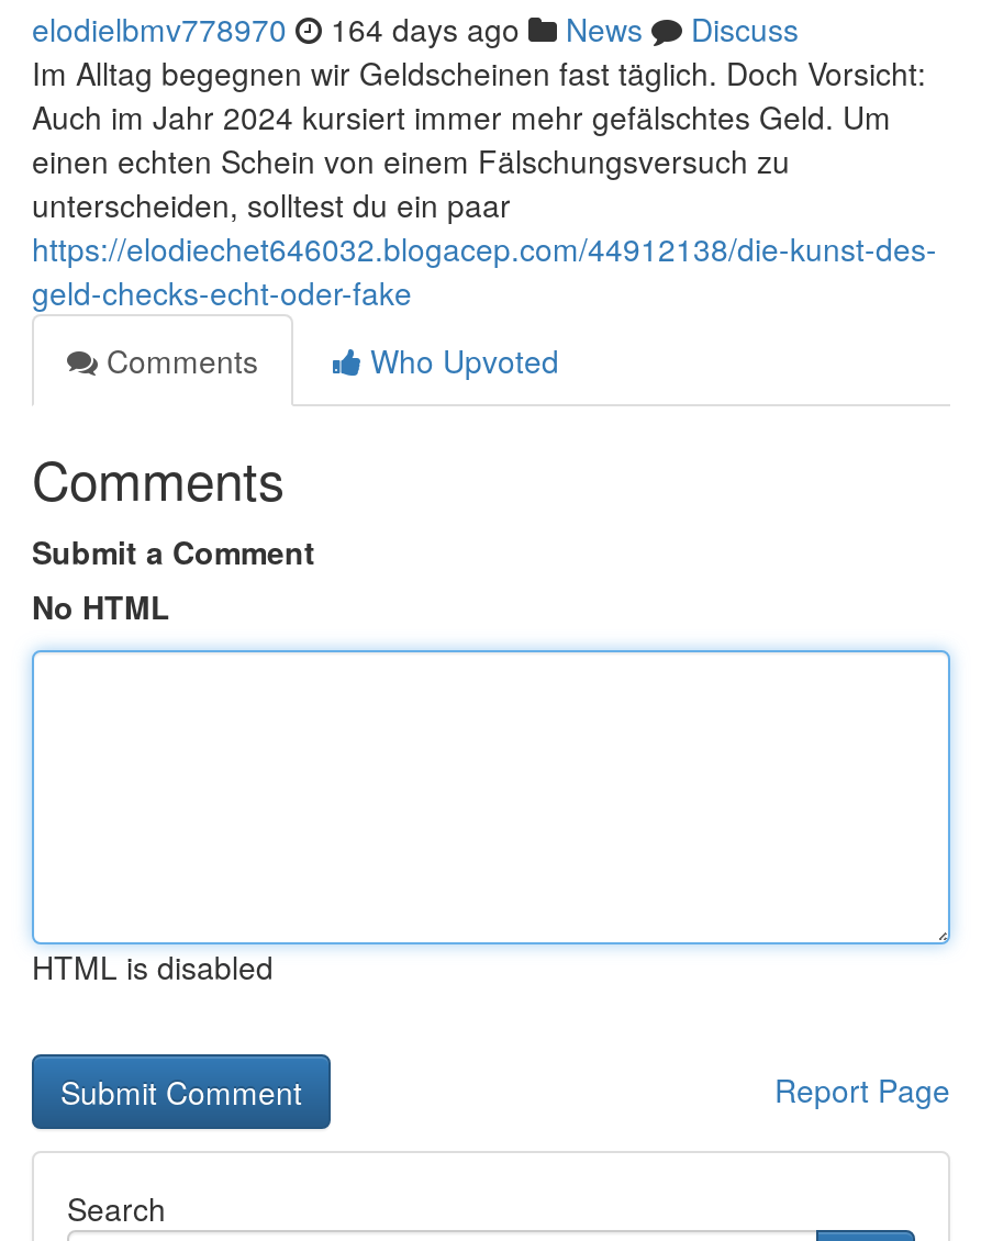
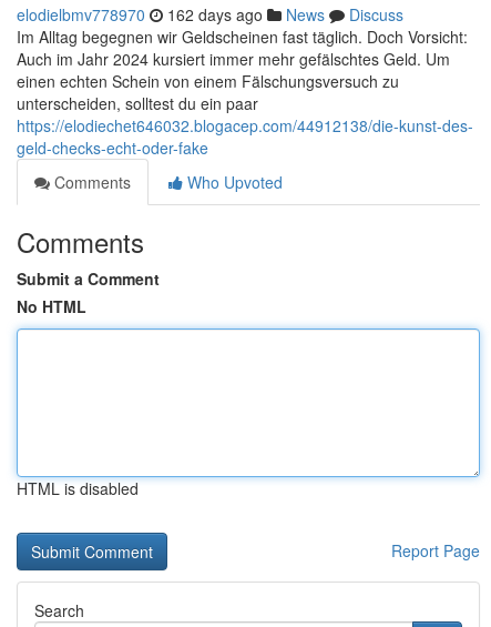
- elodielbmv778970 164 days ago News Discuss
+ elodielbmv778970 162 days ago News Discuss
